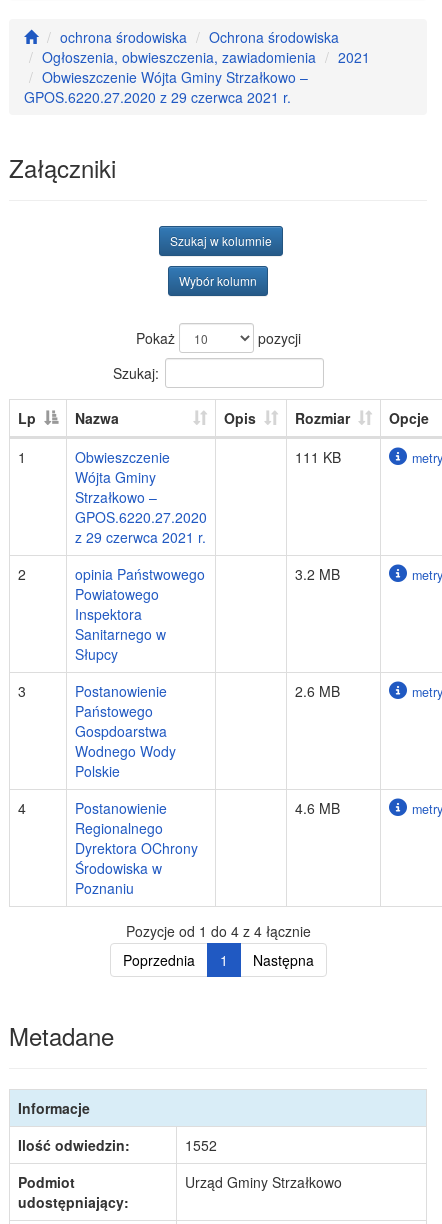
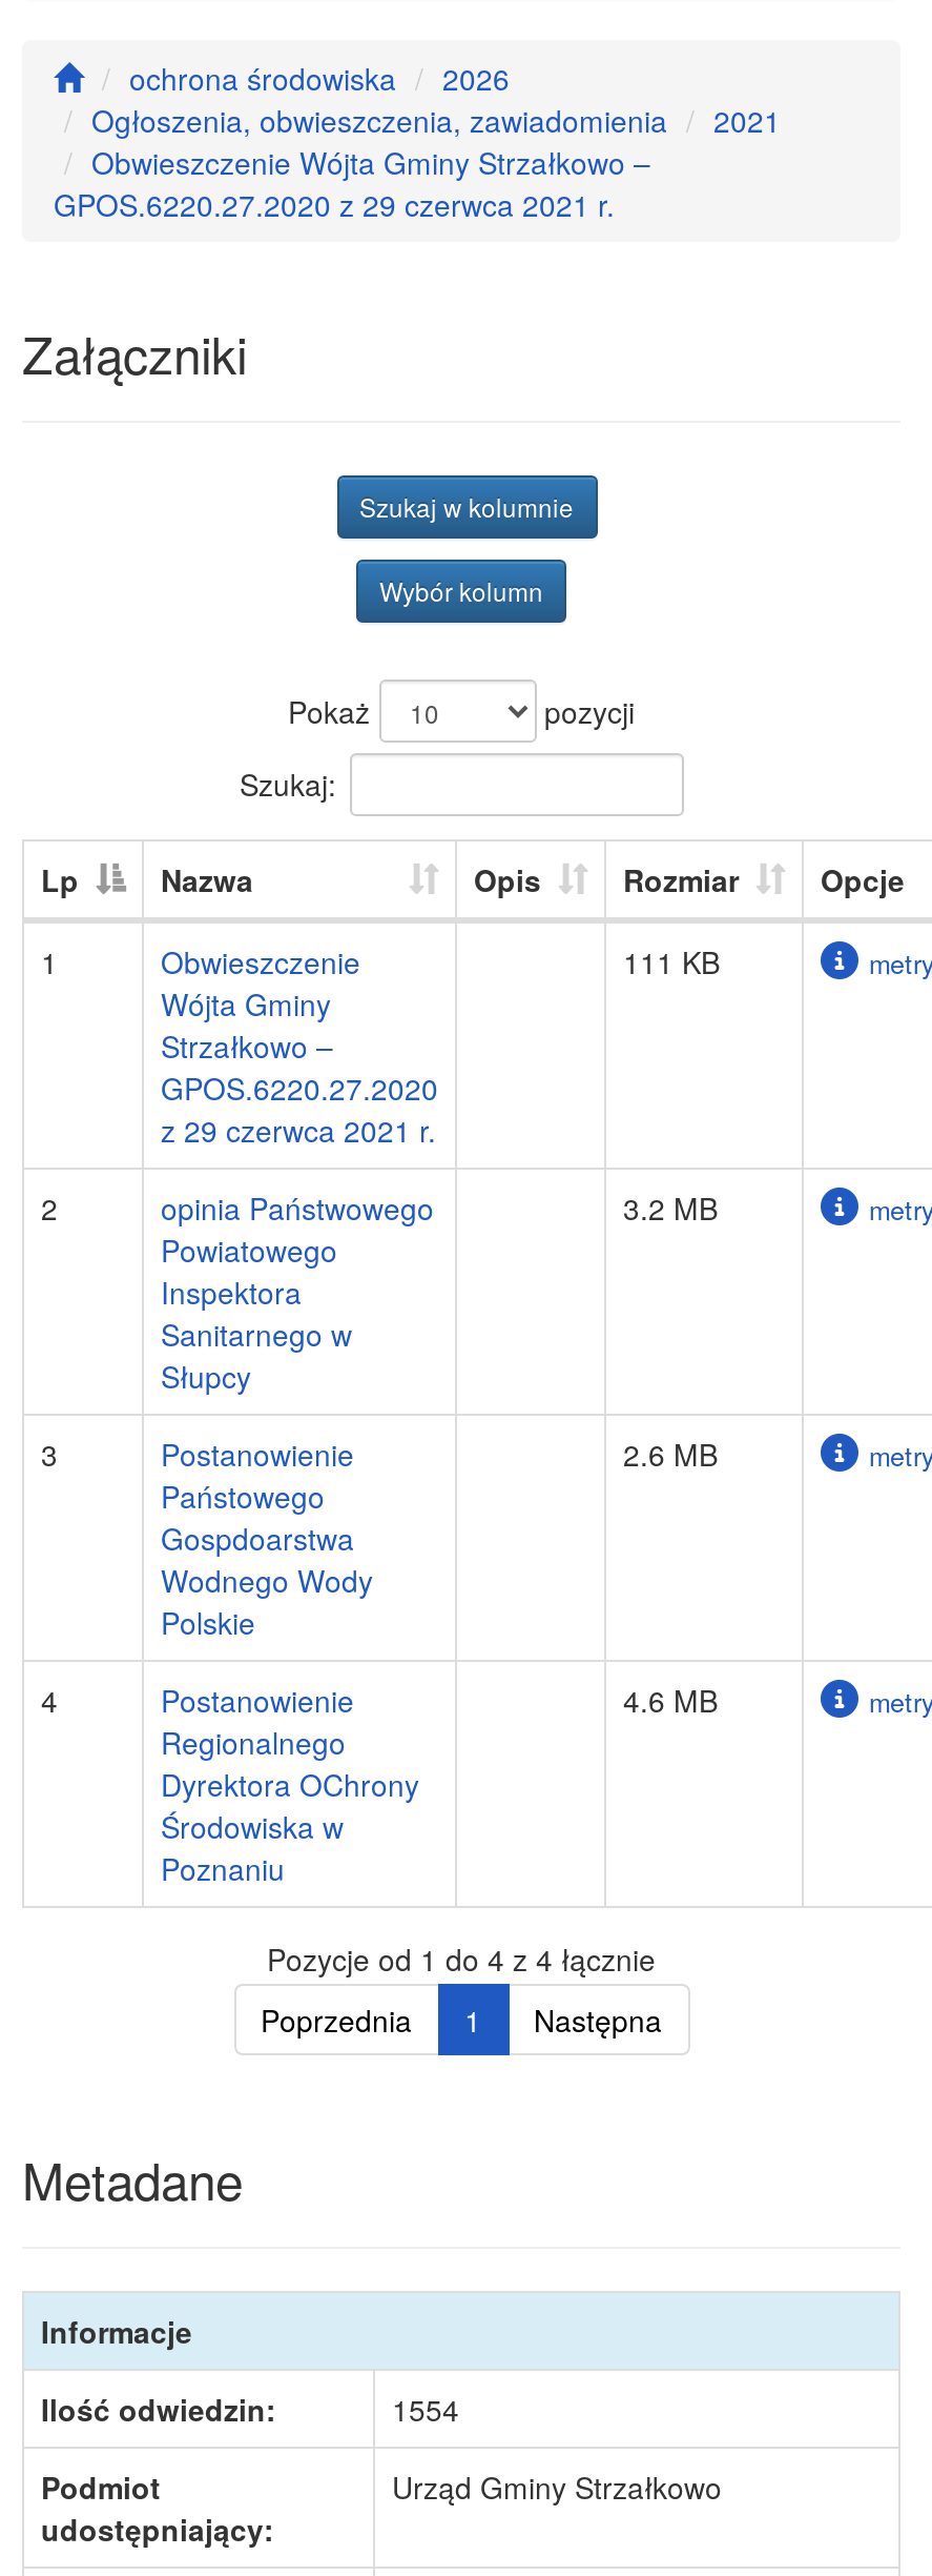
- Ochrona środowiska
+ 2026

- 1552
+ 1554
